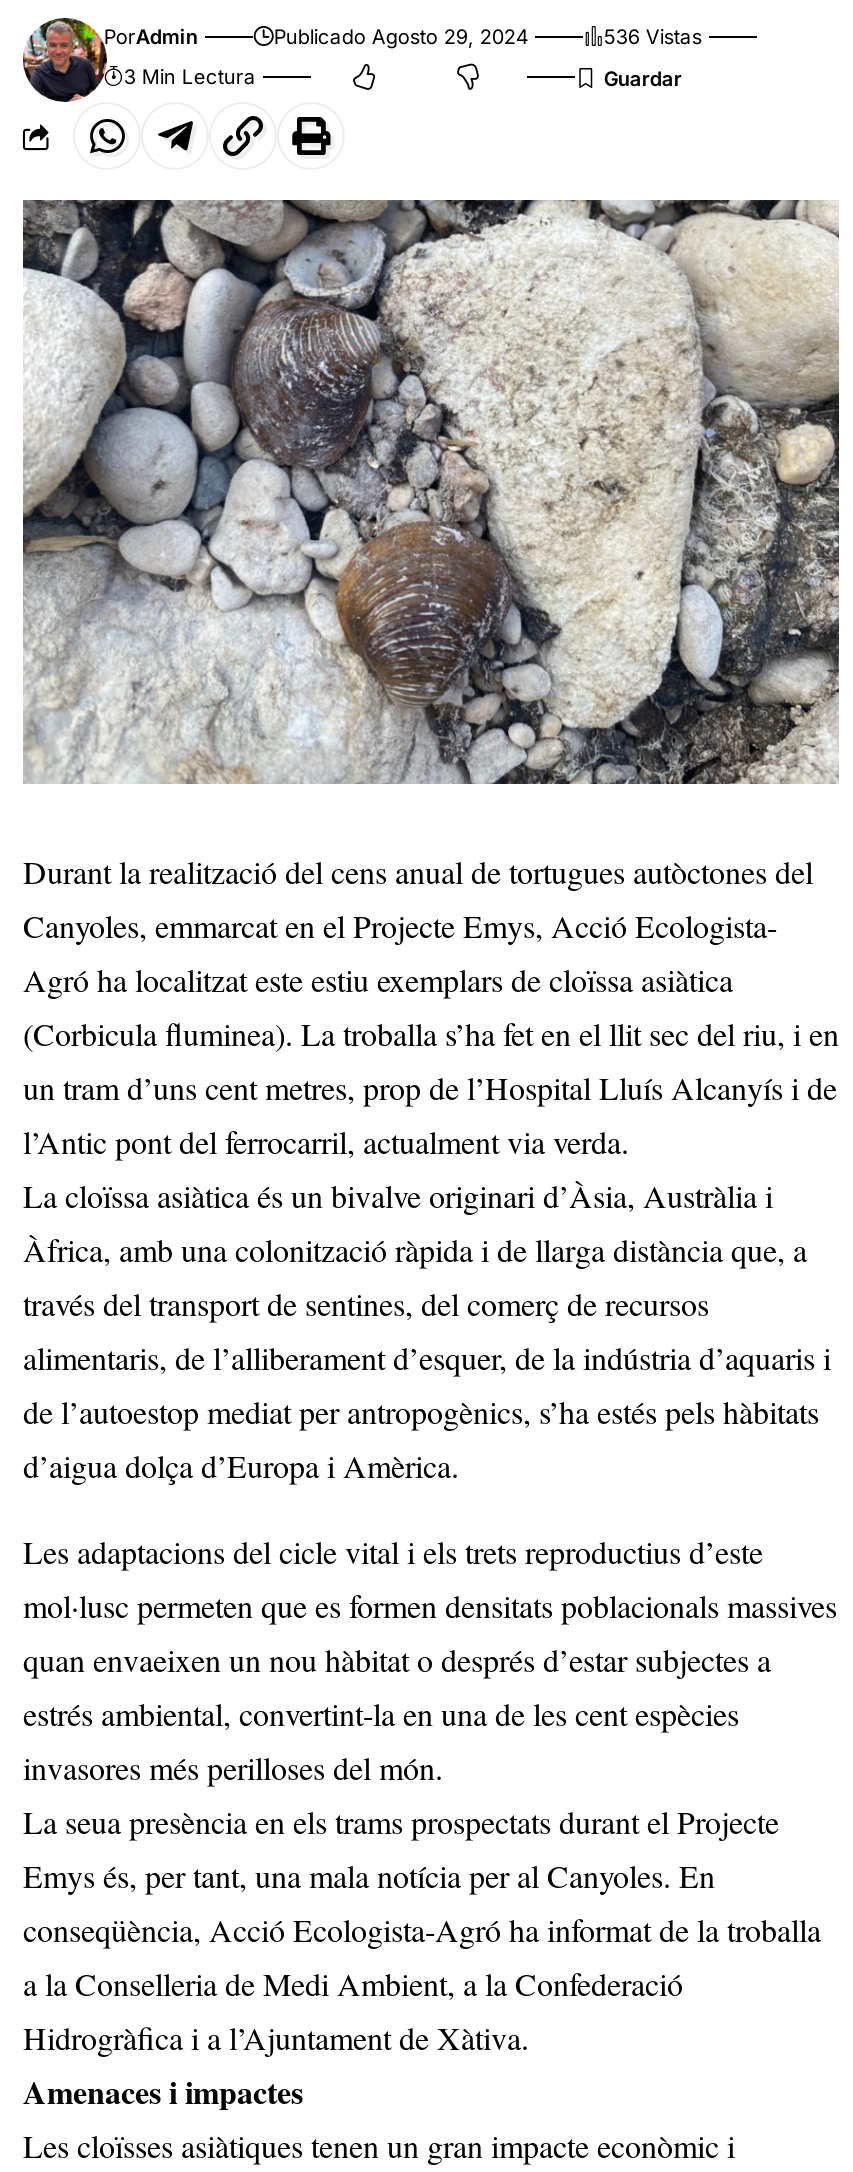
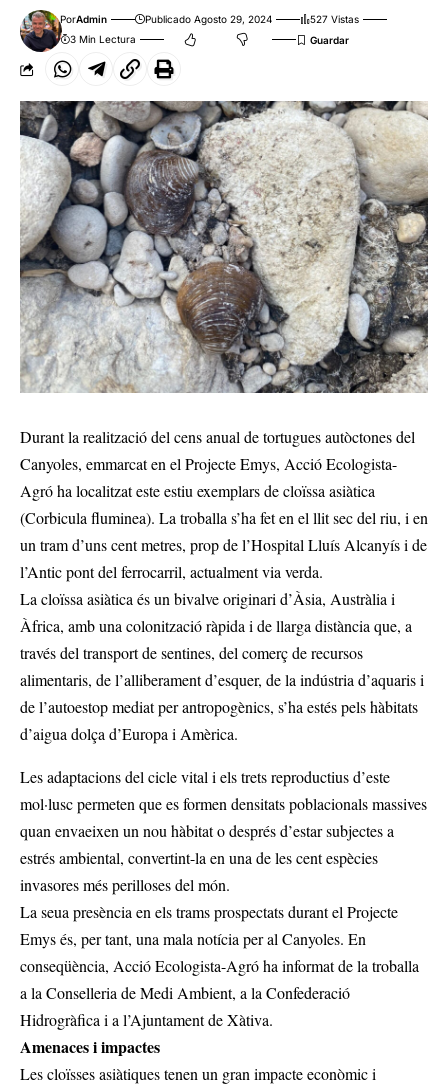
- 536 Vistas
+ 527 Vistas
